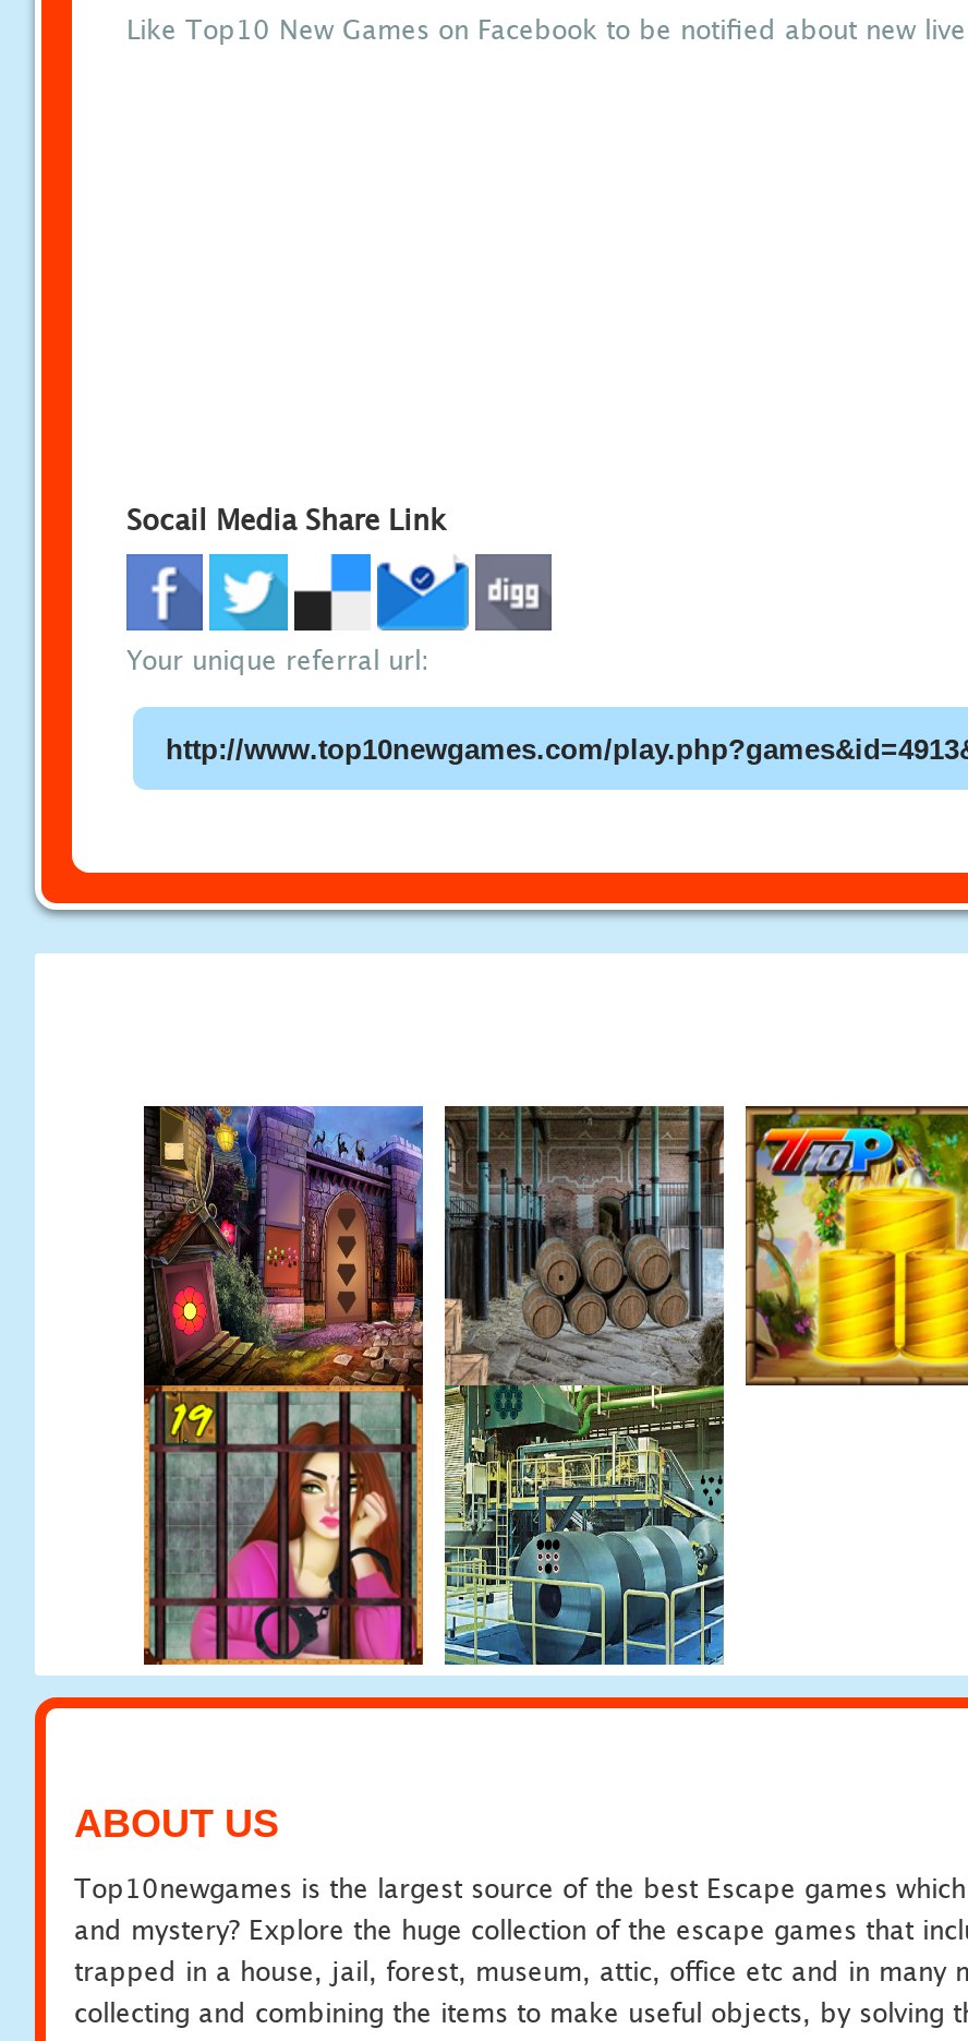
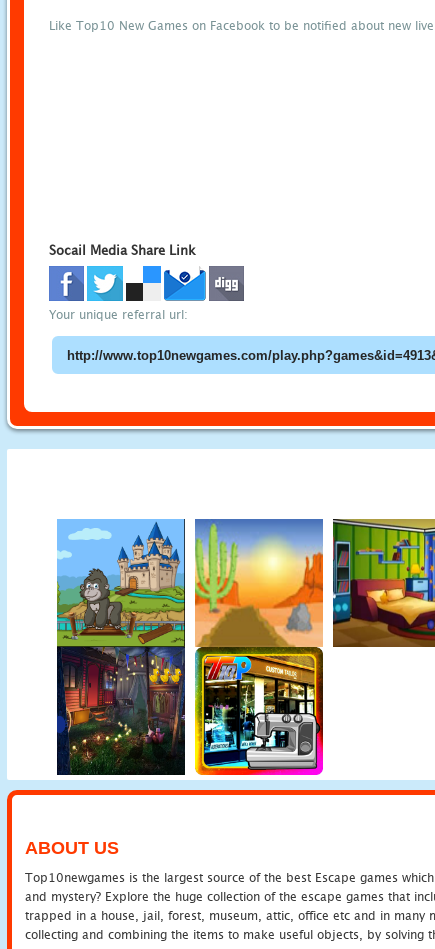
- [image]
+ [image]

- [image]
+ [image]

- [image]
+ [image]
